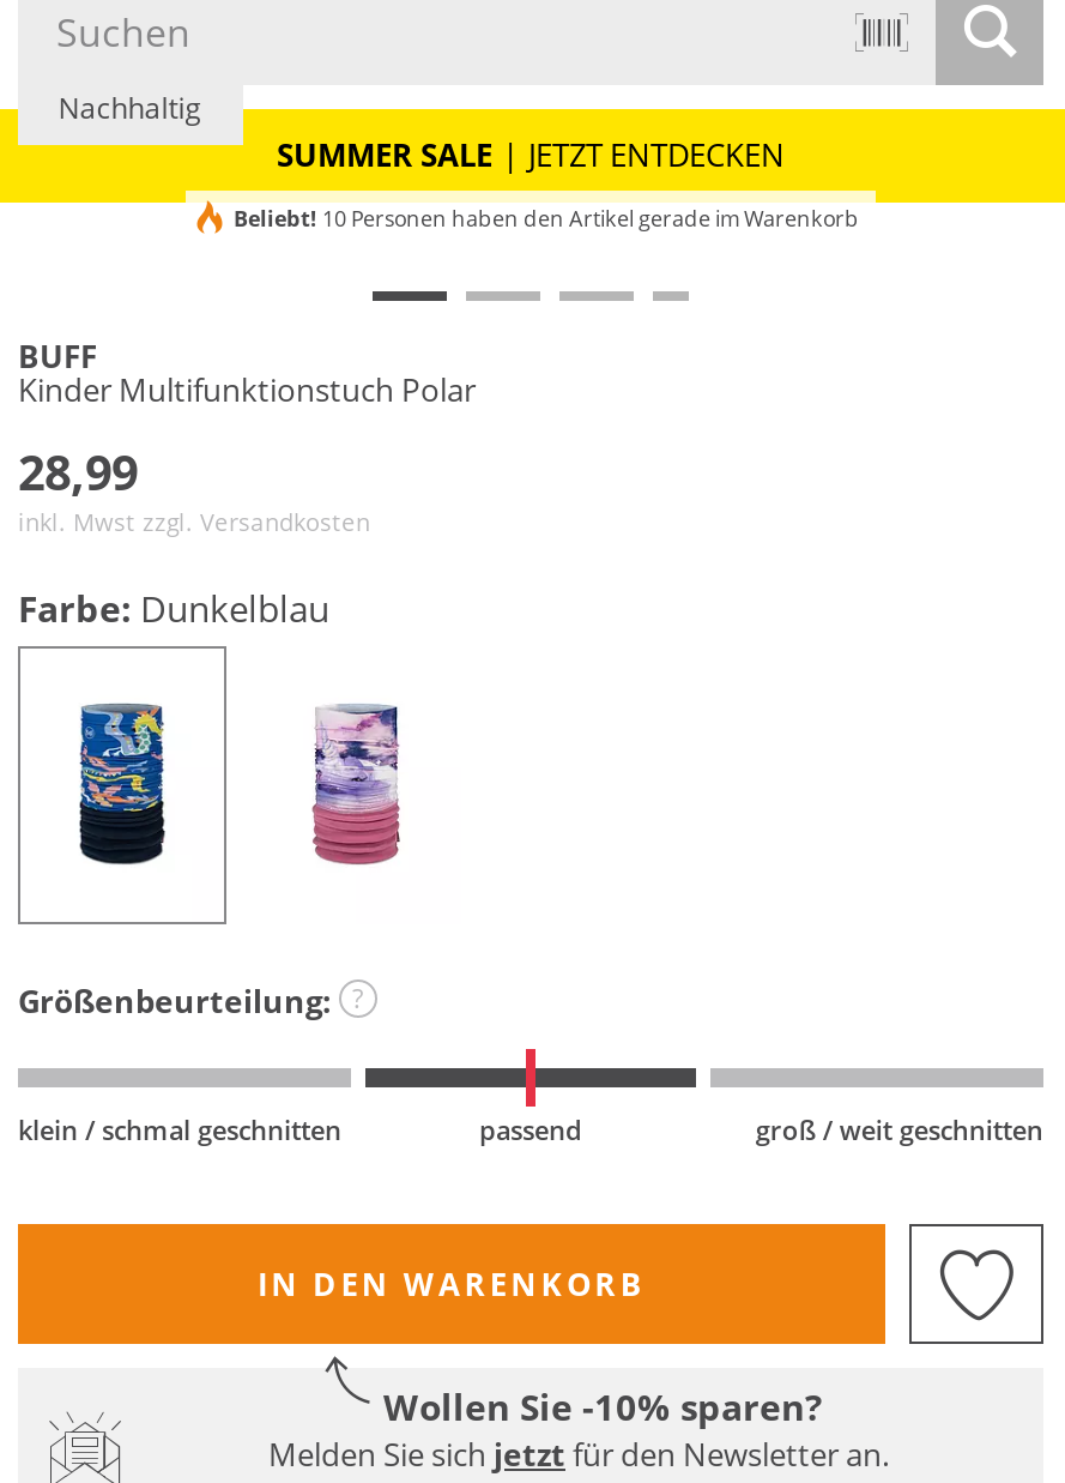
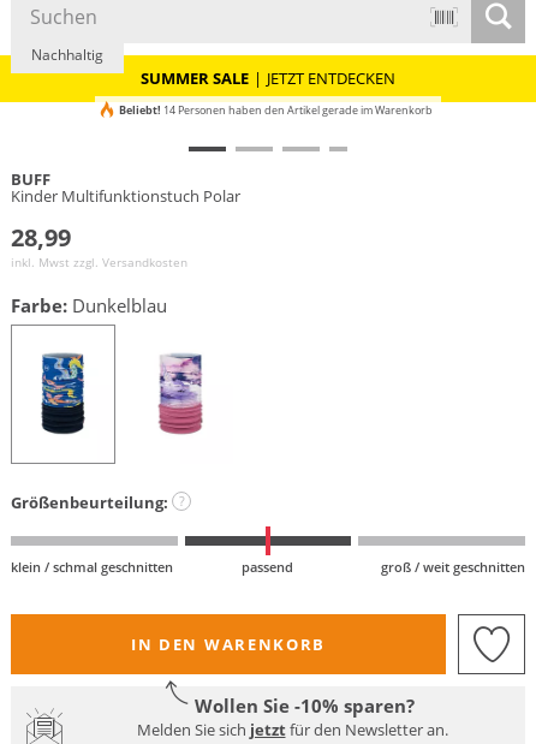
- Beliebt! 10 Personen haben den Artikel gerade im Warenkorb
+ Beliebt! 14 Personen haben den Artikel gerade im Warenkorb
